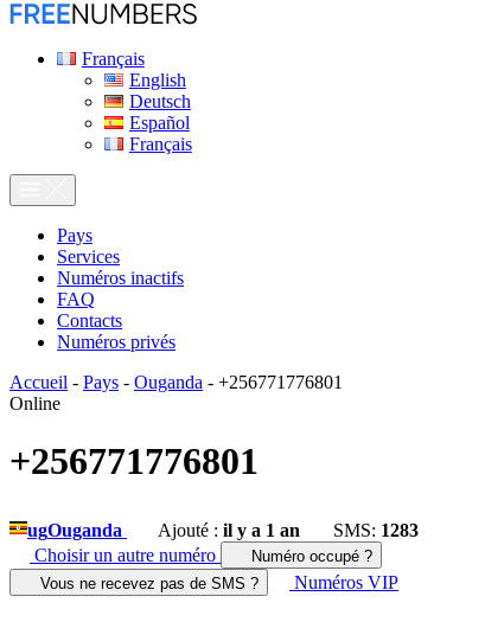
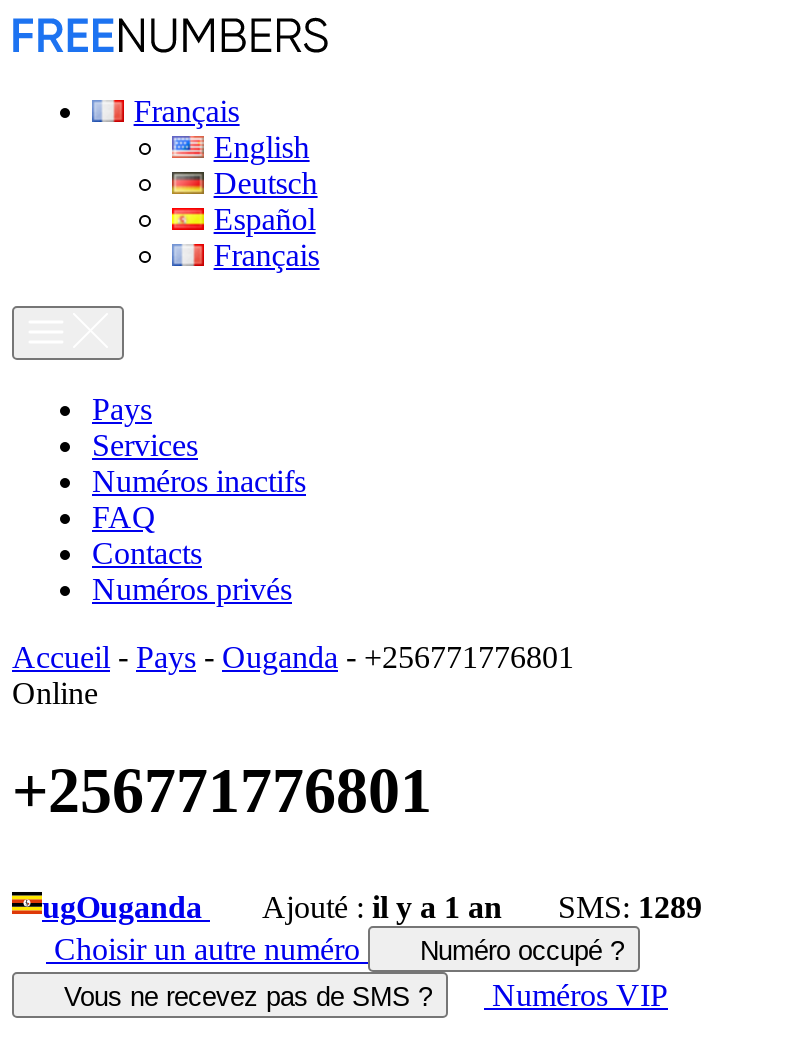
- ugOuganda Ajouté : il y a 1 an SMS: 1283
+ ugOuganda Ajouté : il y a 1 an SMS: 1289
